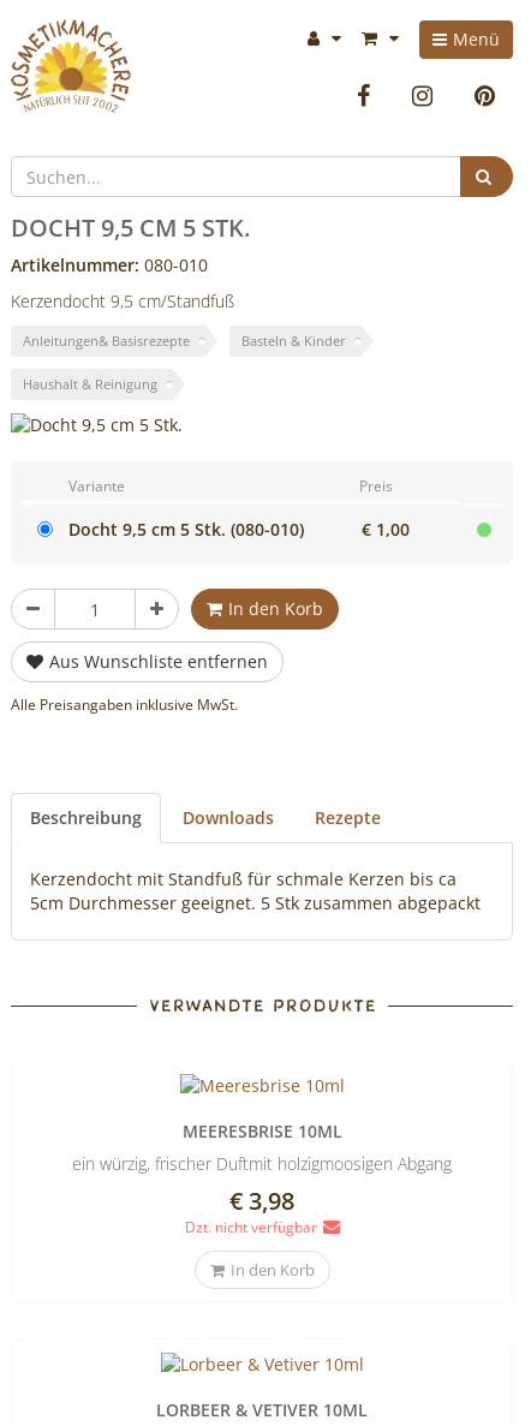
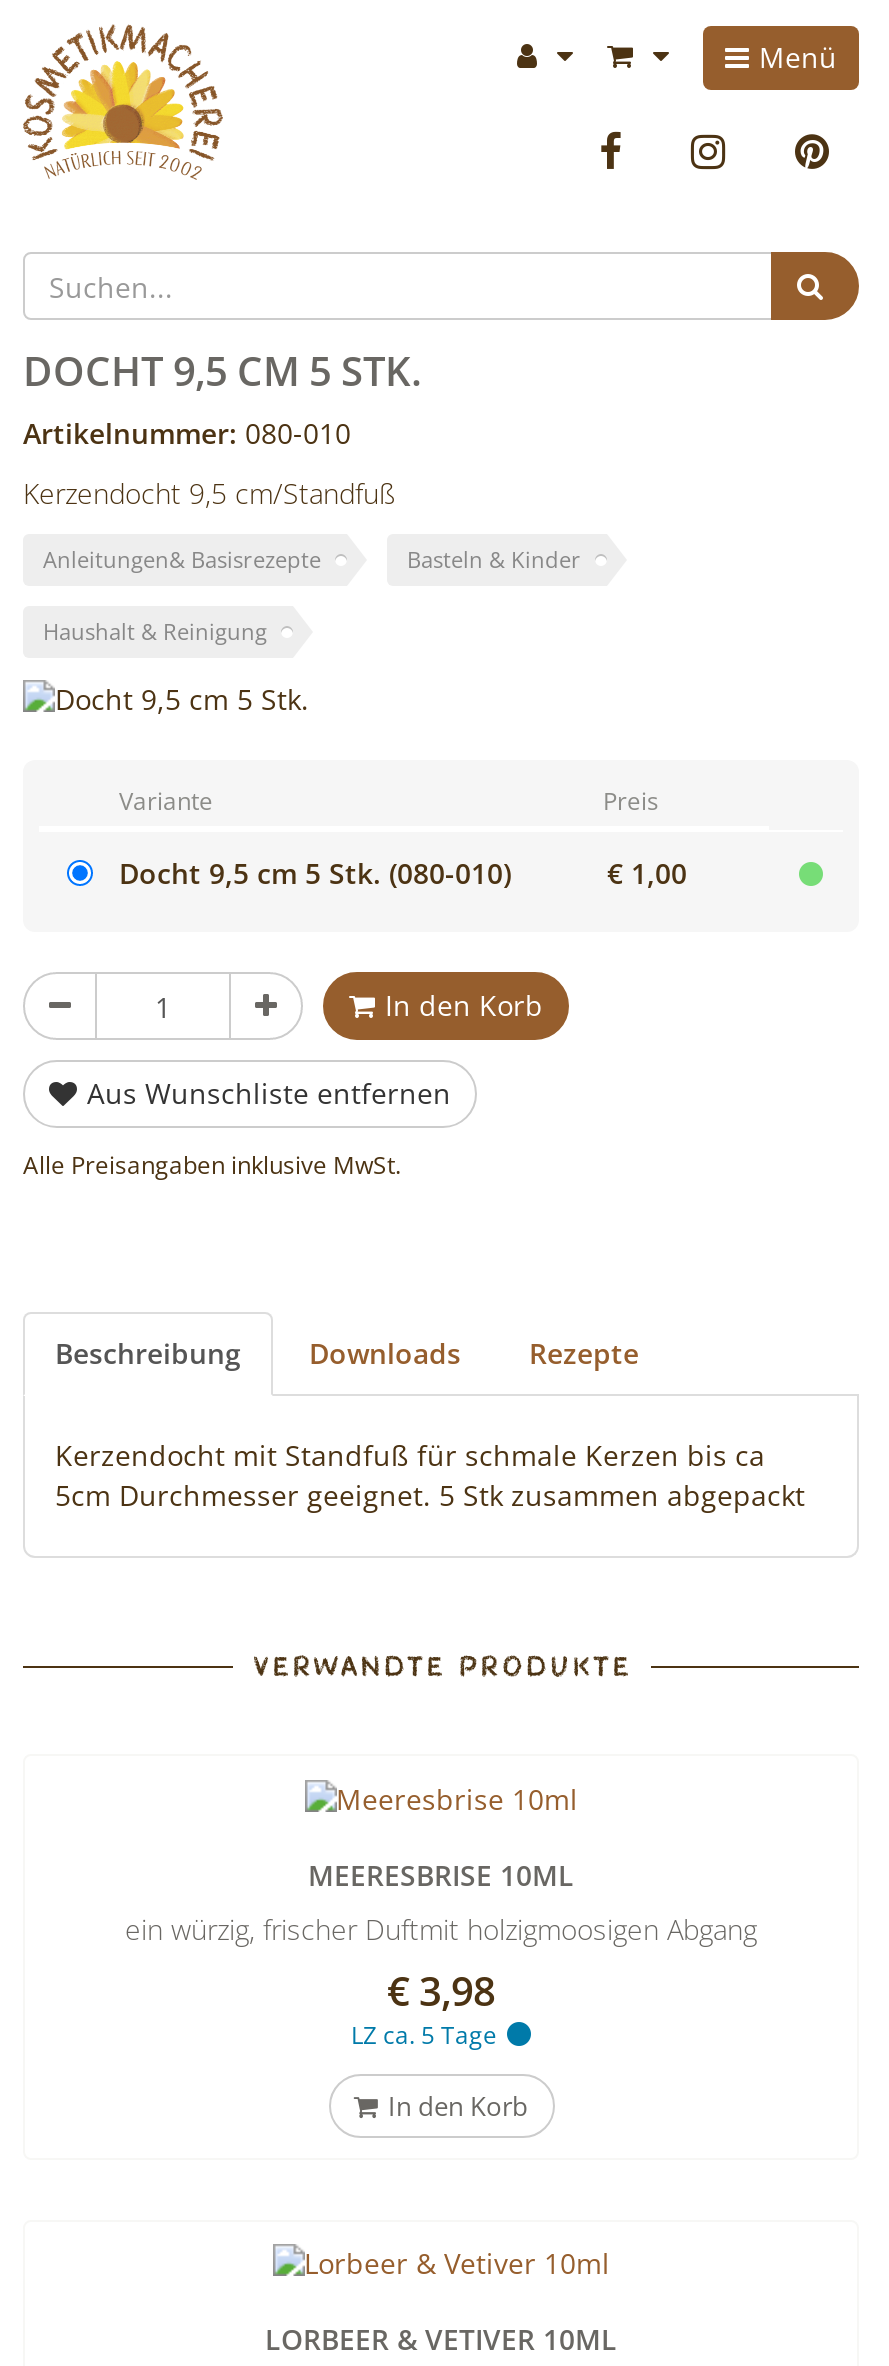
- Dzt. nicht verfügbar
+ LZ ca. 5 Tage
